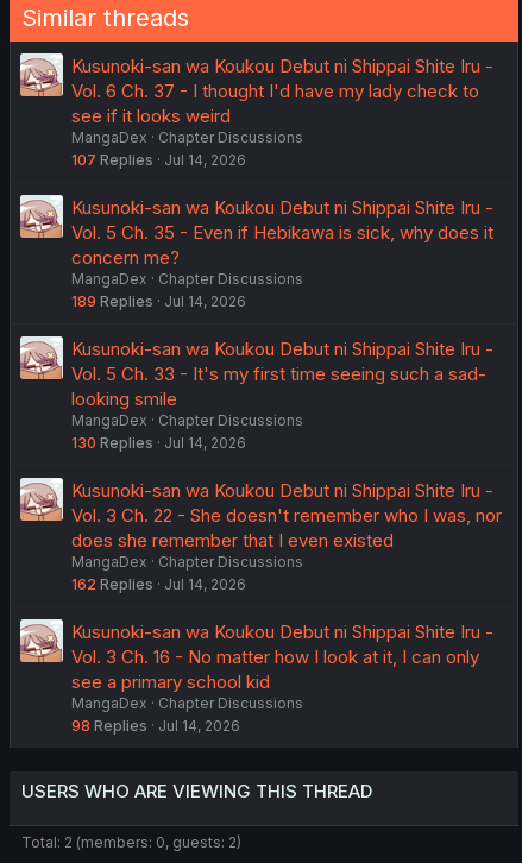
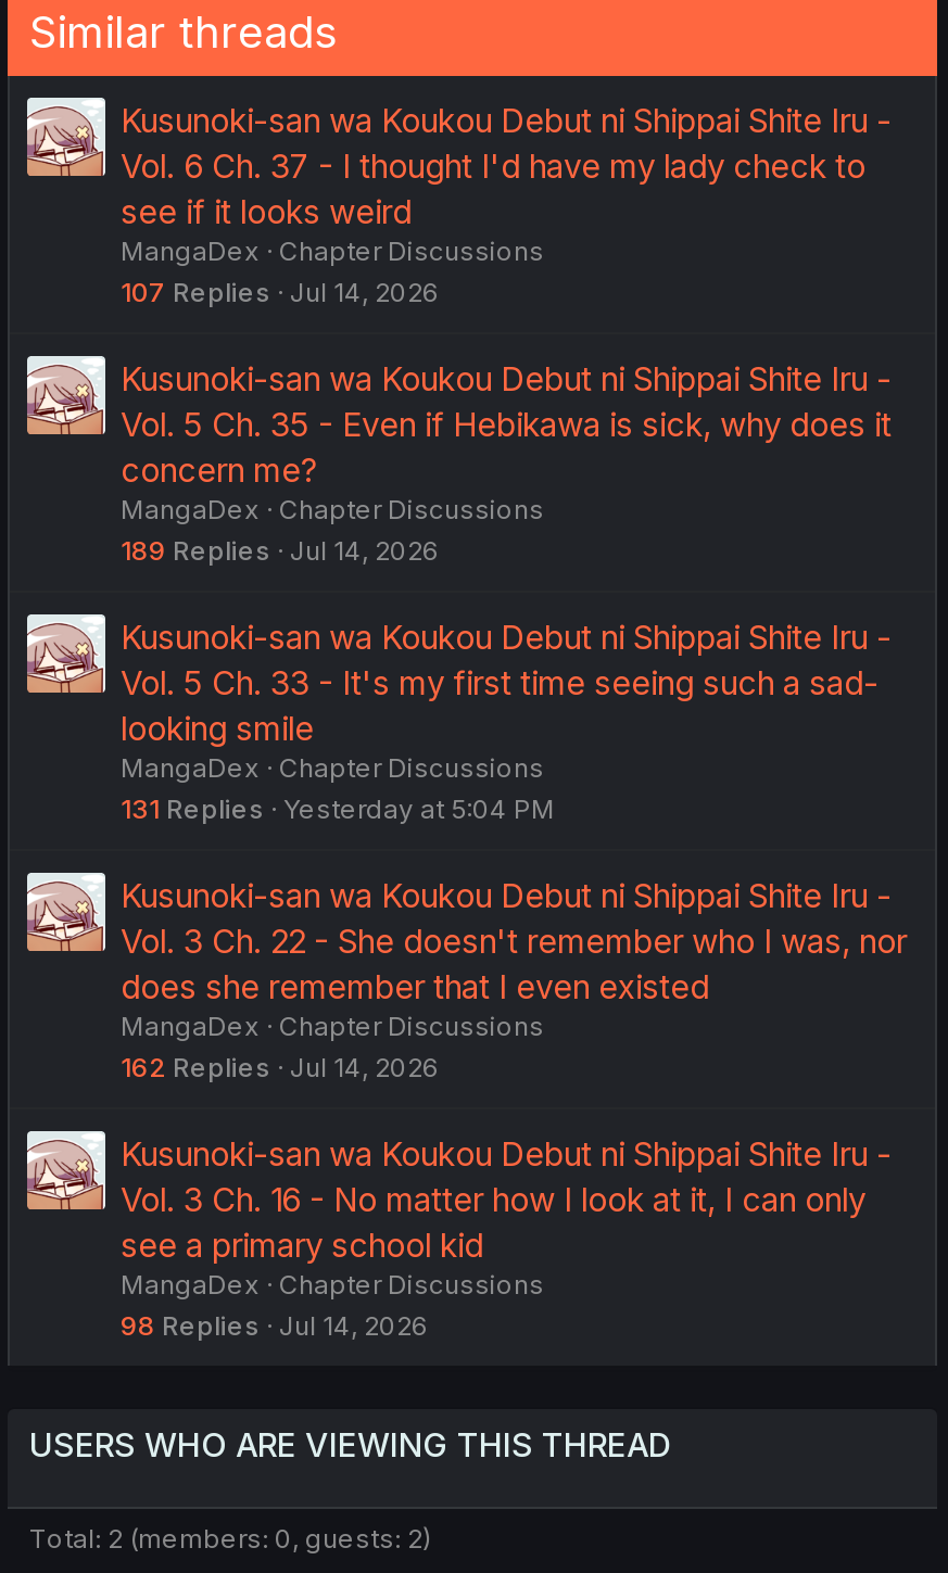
- 130 Replies Jul 14, 2026
+ 131 Replies Yesterday at 5:04 PM
